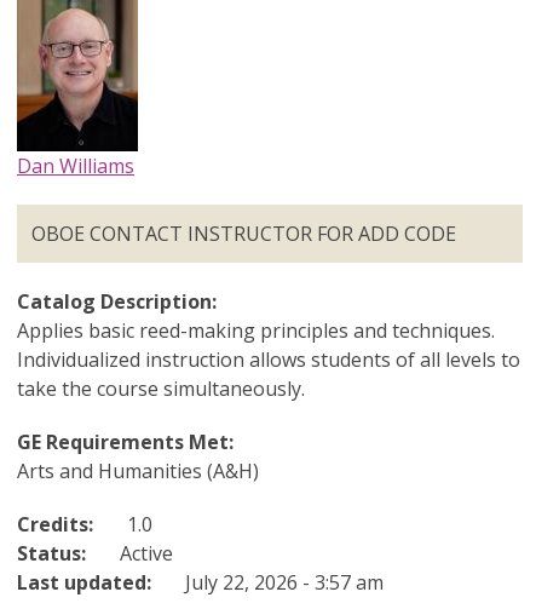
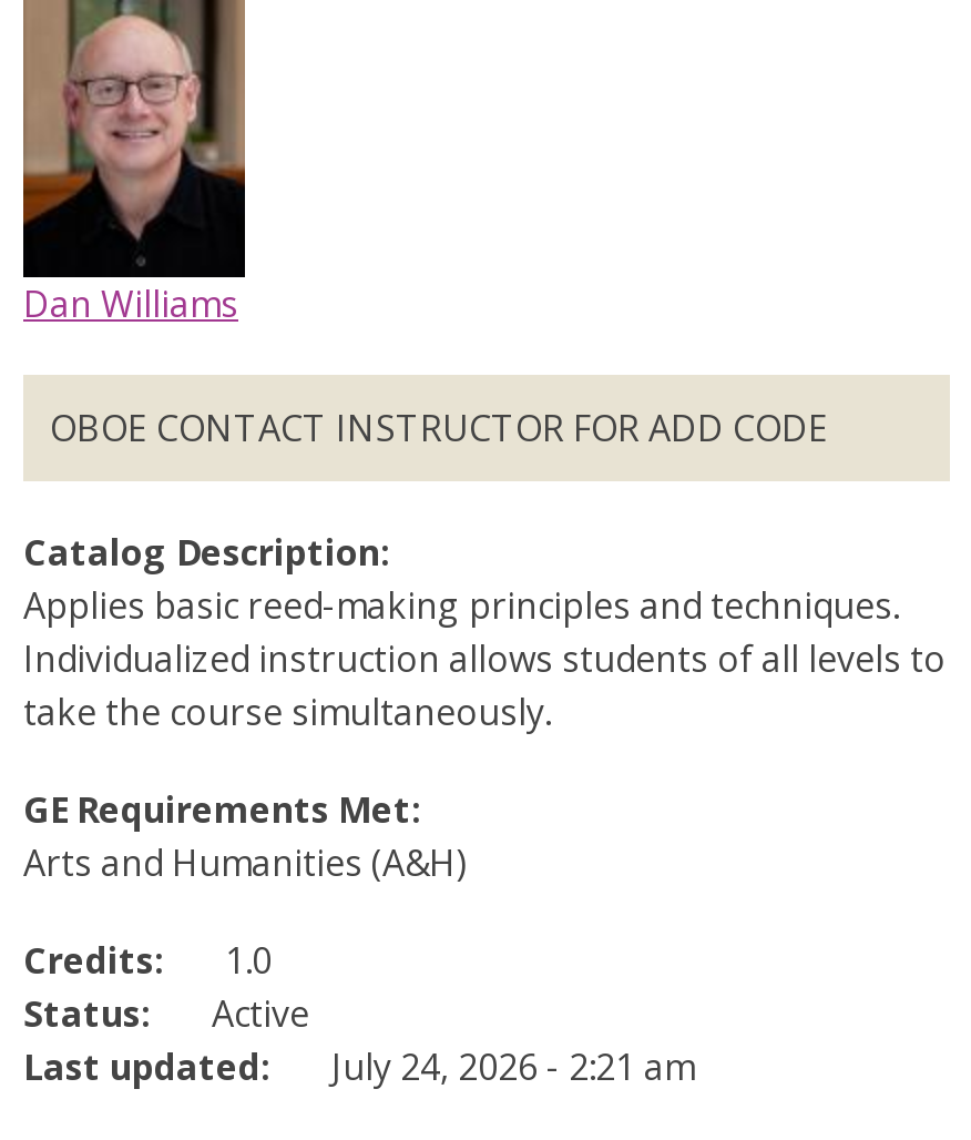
- Last updated: July 22, 2026 - 3:57 am
+ Last updated: July 24, 2026 - 2:21 am
